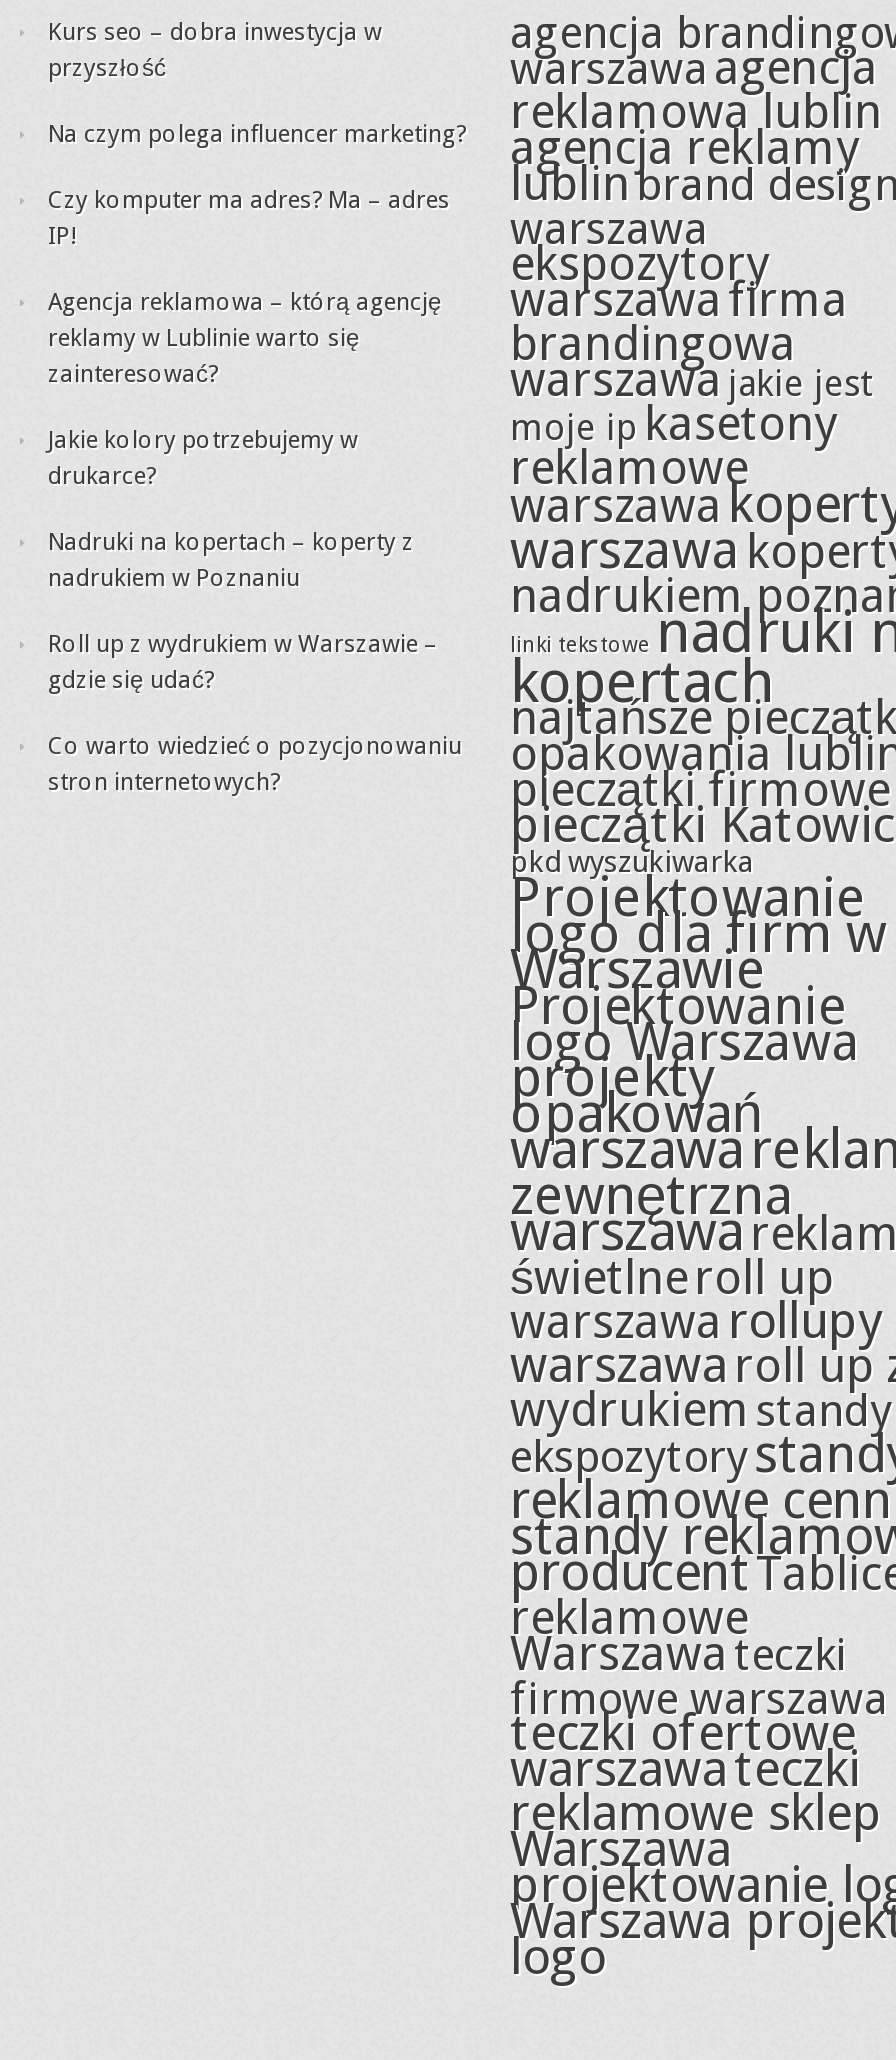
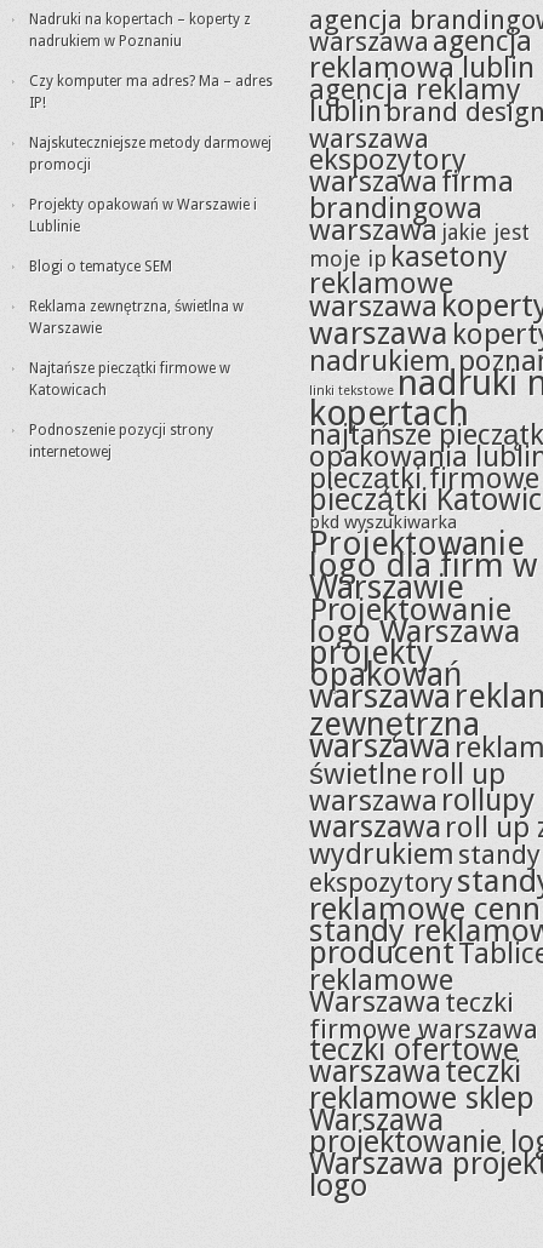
- Kurs seo – dobra inwestycja w
- przyszłość
- Na czym polega influencer marketing?
- Agencja reklamowa – którą agencję
- reklamy w Lublinie warto się
- zainteresować?
- Jakie kolory potrzebujemy w
- drukarce?

moved up: Czy komputer ma adres? Ma – adres | IP!

moved up: Nadruki na kopertach – koperty z | nadrukiem w Poznaniu

- Roll up z wydrukiem w Warszawie –
- gdzie się udać?
- Co warto wiedzieć o pozycjonowaniu
- stron internetowych?
+ Najskuteczniejsze metody darmowej
+ promocji
+ Projekty opakowań w Warszawie i
+ Lublinie
+ Blogi o tematyce SEM
+ Reklama zewnętrzna, świetlna w
+ Warszawie
+ Najtańsze pieczątki firmowe w
+ Katowicach
+ Podnoszenie pozycji strony
+ internetowej
